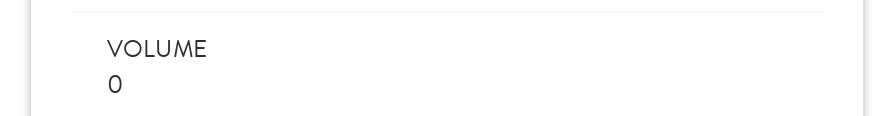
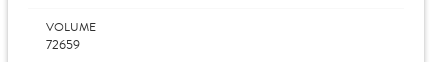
- 0
+ 72659
